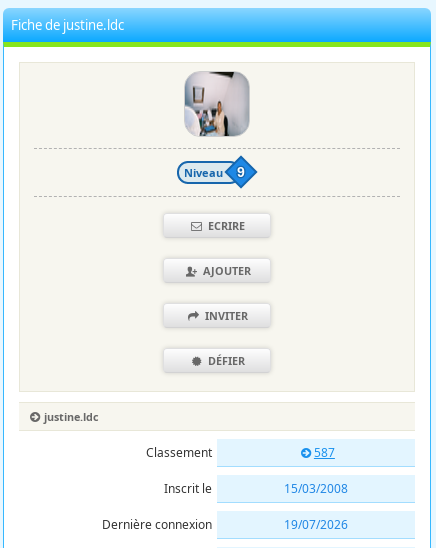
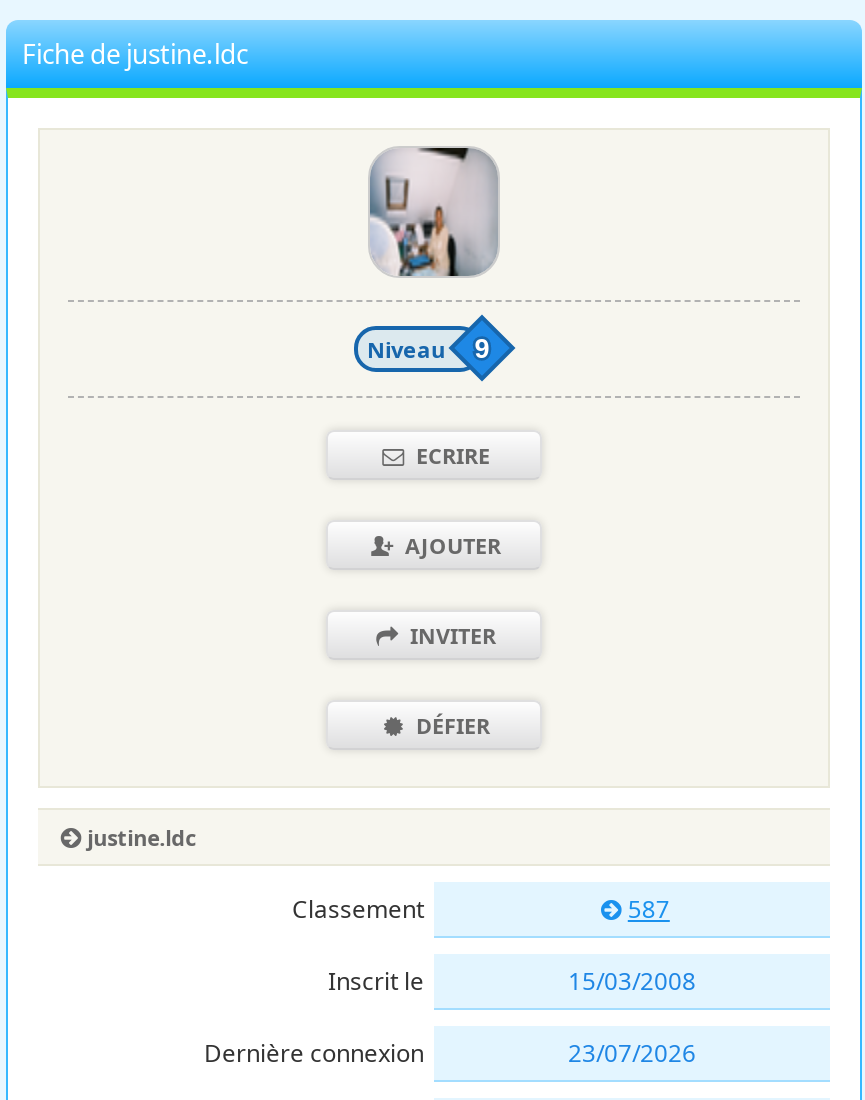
- 19/07/2026
+ 23/07/2026
